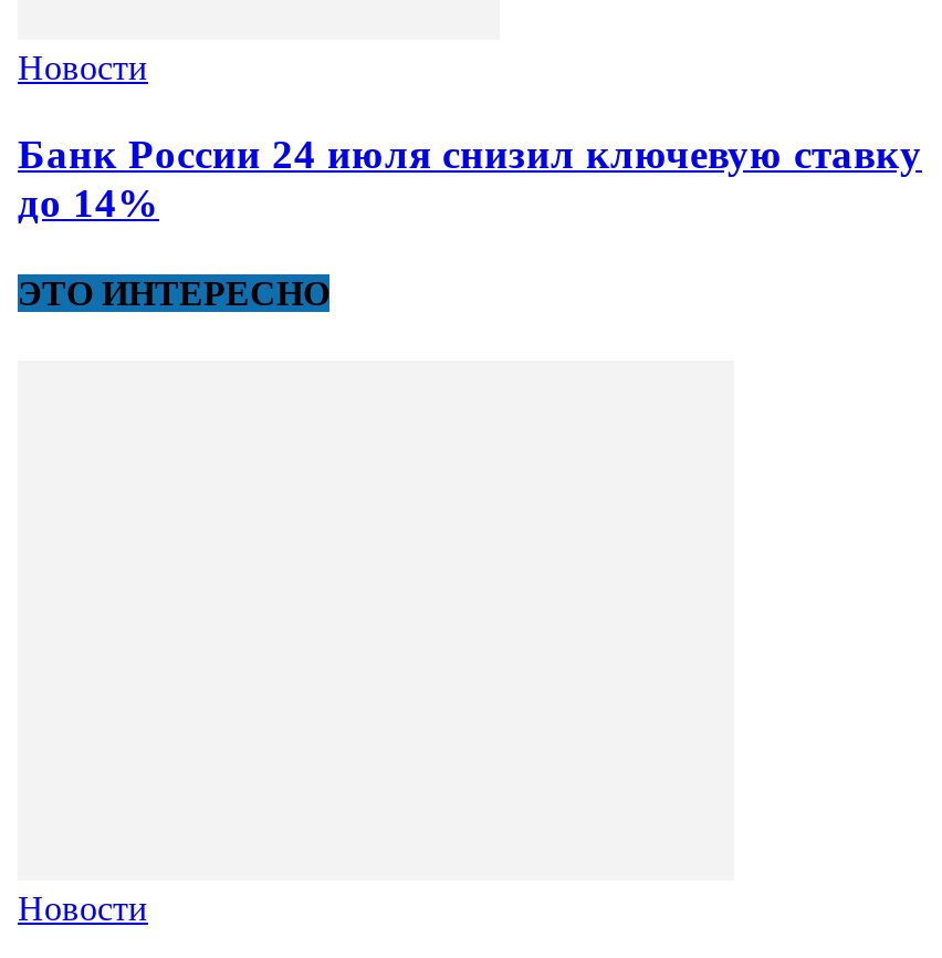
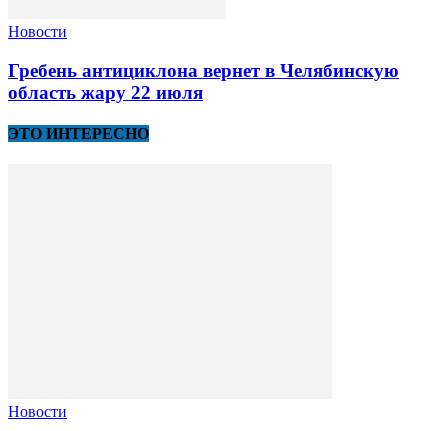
- Банк России 24 июля снизил ключевую ставку
- до 14%
+ Гребень антициклона вернет в Челябинскую
+ область жару 22 июля
